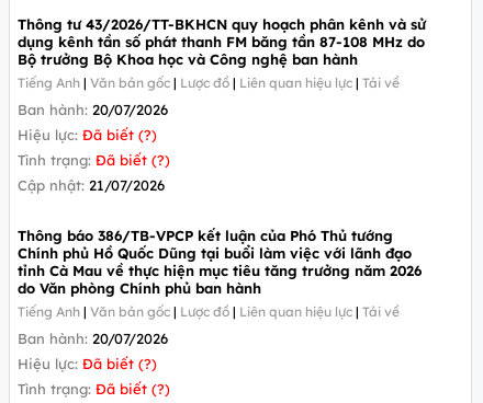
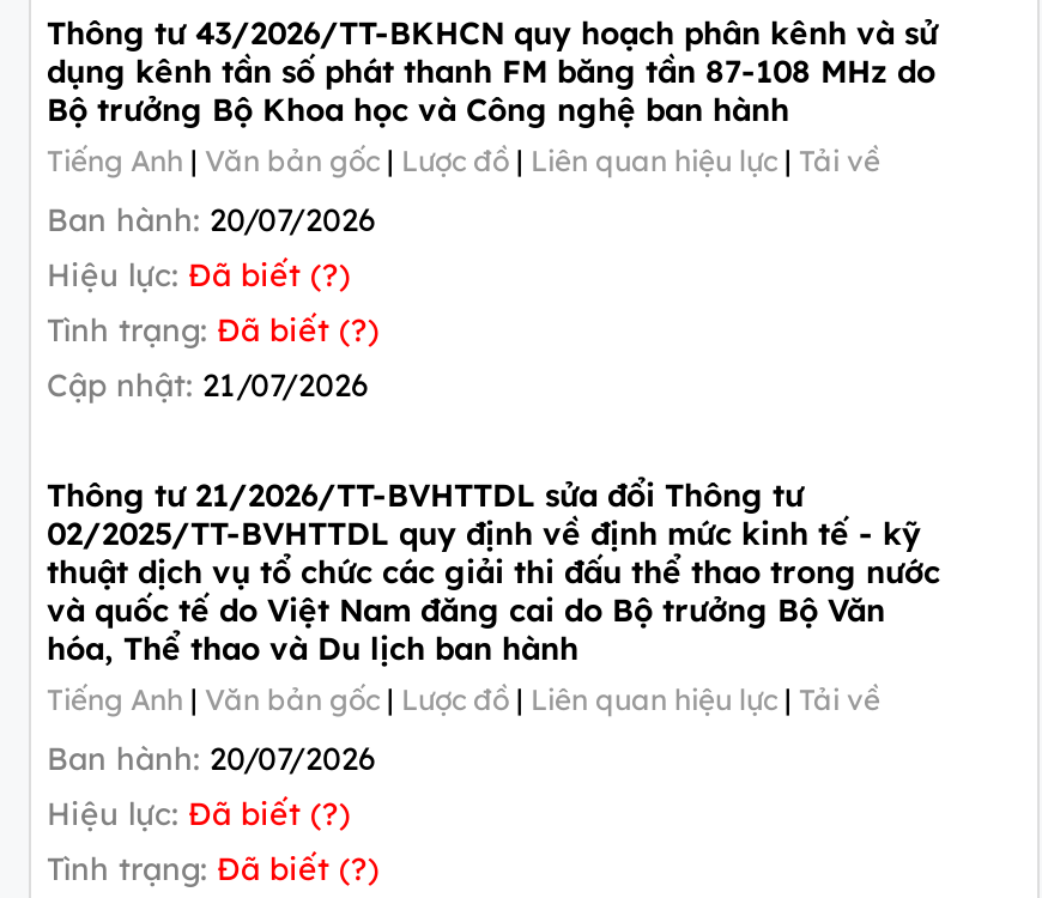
- Thông báo 386/TB-VPCP kết luận của Phó Thủ tướng
- Chính phủ Hồ Quốc Dũng tại buổi làm việc với lãnh đạo
- tỉnh Cà Mau về thực hiện mục tiêu tăng trưởng năm 2026
- do Văn phòng Chính phủ ban hành
+ Thông tư 21/2026/TT-BVHTTDL sửa đổi Thông tư
+ 02/2025/TT-BVHTTDL quy định về định mức kinh tế - kỹ
+ thuật dịch vụ tổ chức các giải thi đấu thể thao trong nước
+ và quốc tế do Việt Nam đăng cai do Bộ trưởng Bộ Văn
+ hóa, Thể thao và Du lịch ban hành
